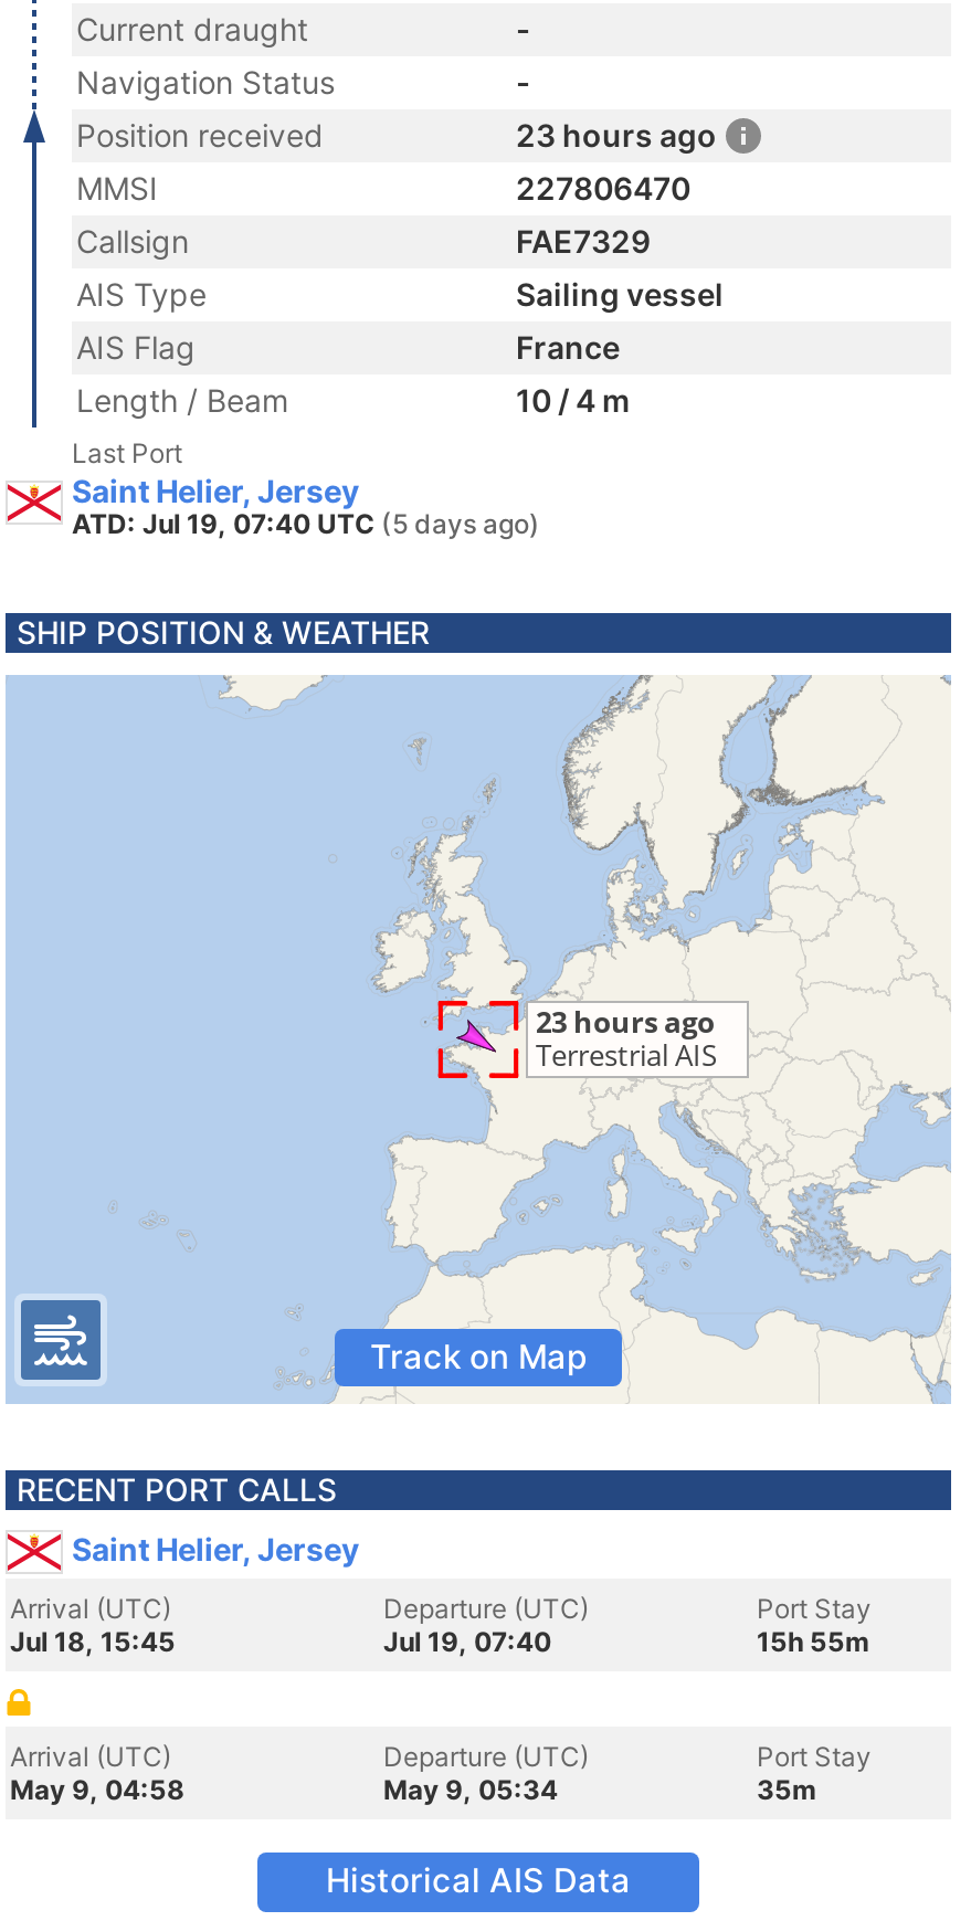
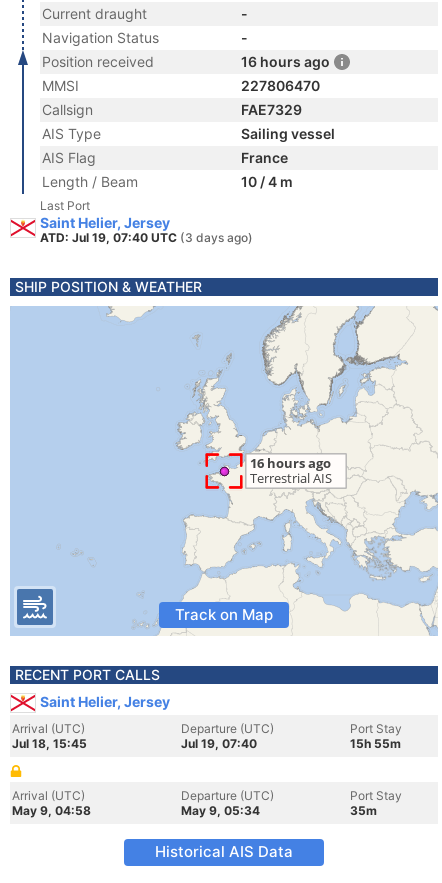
- 23 hours ago
+ 16 hours ago

- ATD: Jul 19, 07:40 UTC (5 days ago)
+ ATD: Jul 19, 07:40 UTC (3 days ago)
